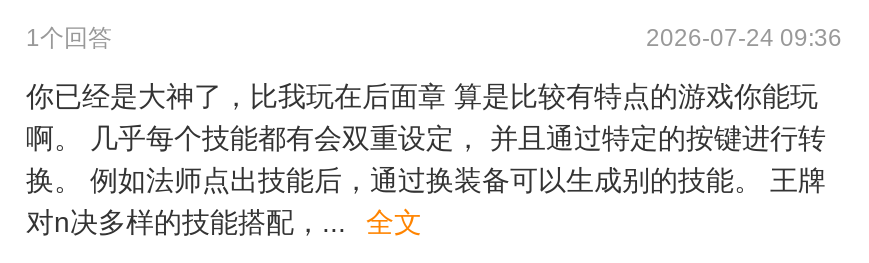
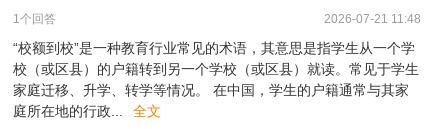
- 2026-07-24 09:36
+ 2026-07-21 11:48

- 你已经是大神了，比我玩在后面章 算是比较有特点的游戏你能玩
- 啊。 几乎每个技能都有会双重设定， 并且通过特定的按键进行转
- 换。 例如法师点出技能后，通过换装备可以生成别的技能。 王牌
- 对n决多样的技能搭配，...
+ “校额到校”是一种教育行业常见的术语，其意思是指学生从一个学
+ 校（或区县）的户籍转到另一个学校（或区县）就读。常见于学生
+ 家庭迁移、升学、转学等情况。 在中国，学生的户籍通常与其家
+ 庭所在地的行政...
